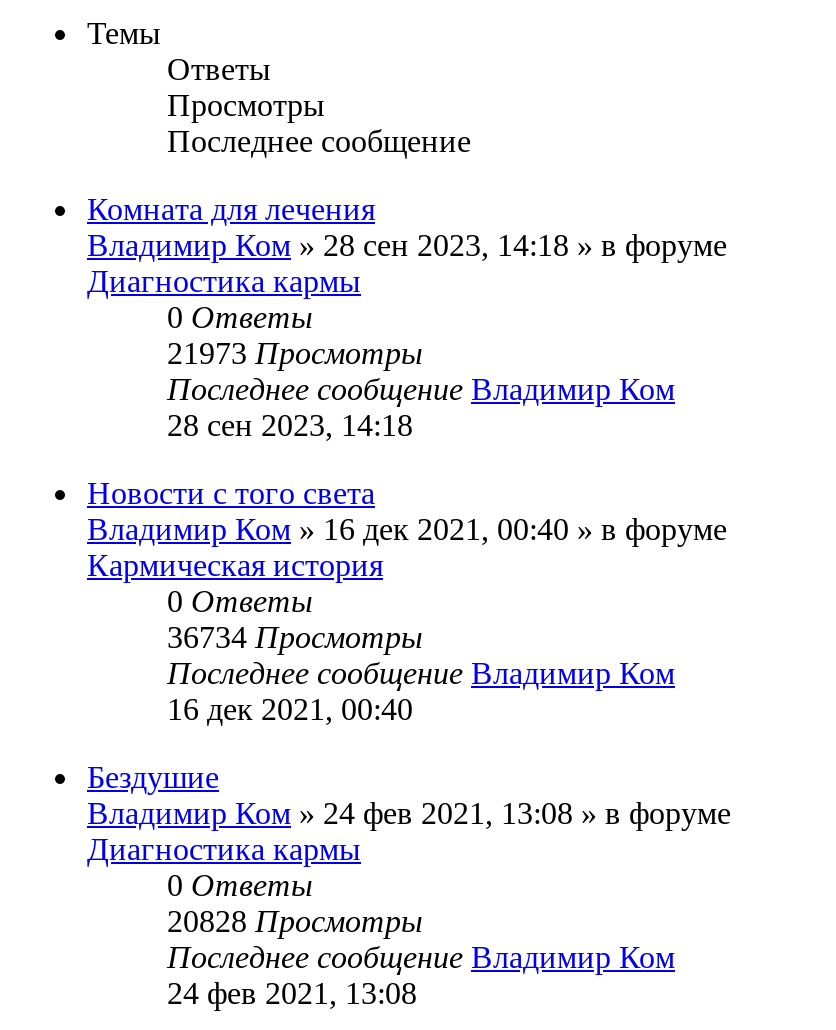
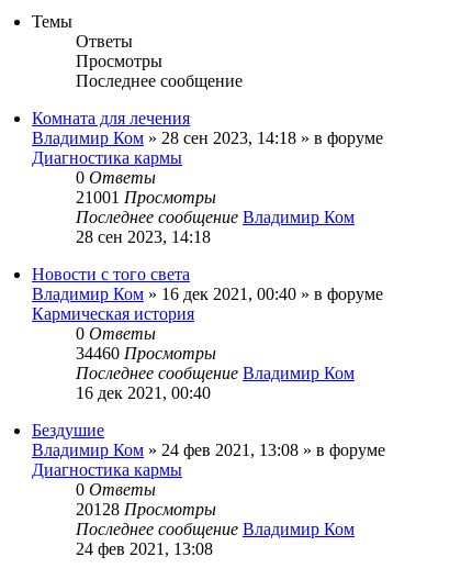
- 21973 Просмотры
+ 21001 Просмотры

- 36734 Просмотры
+ 34460 Просмотры

- 20828 Просмотры
+ 20128 Просмотры
